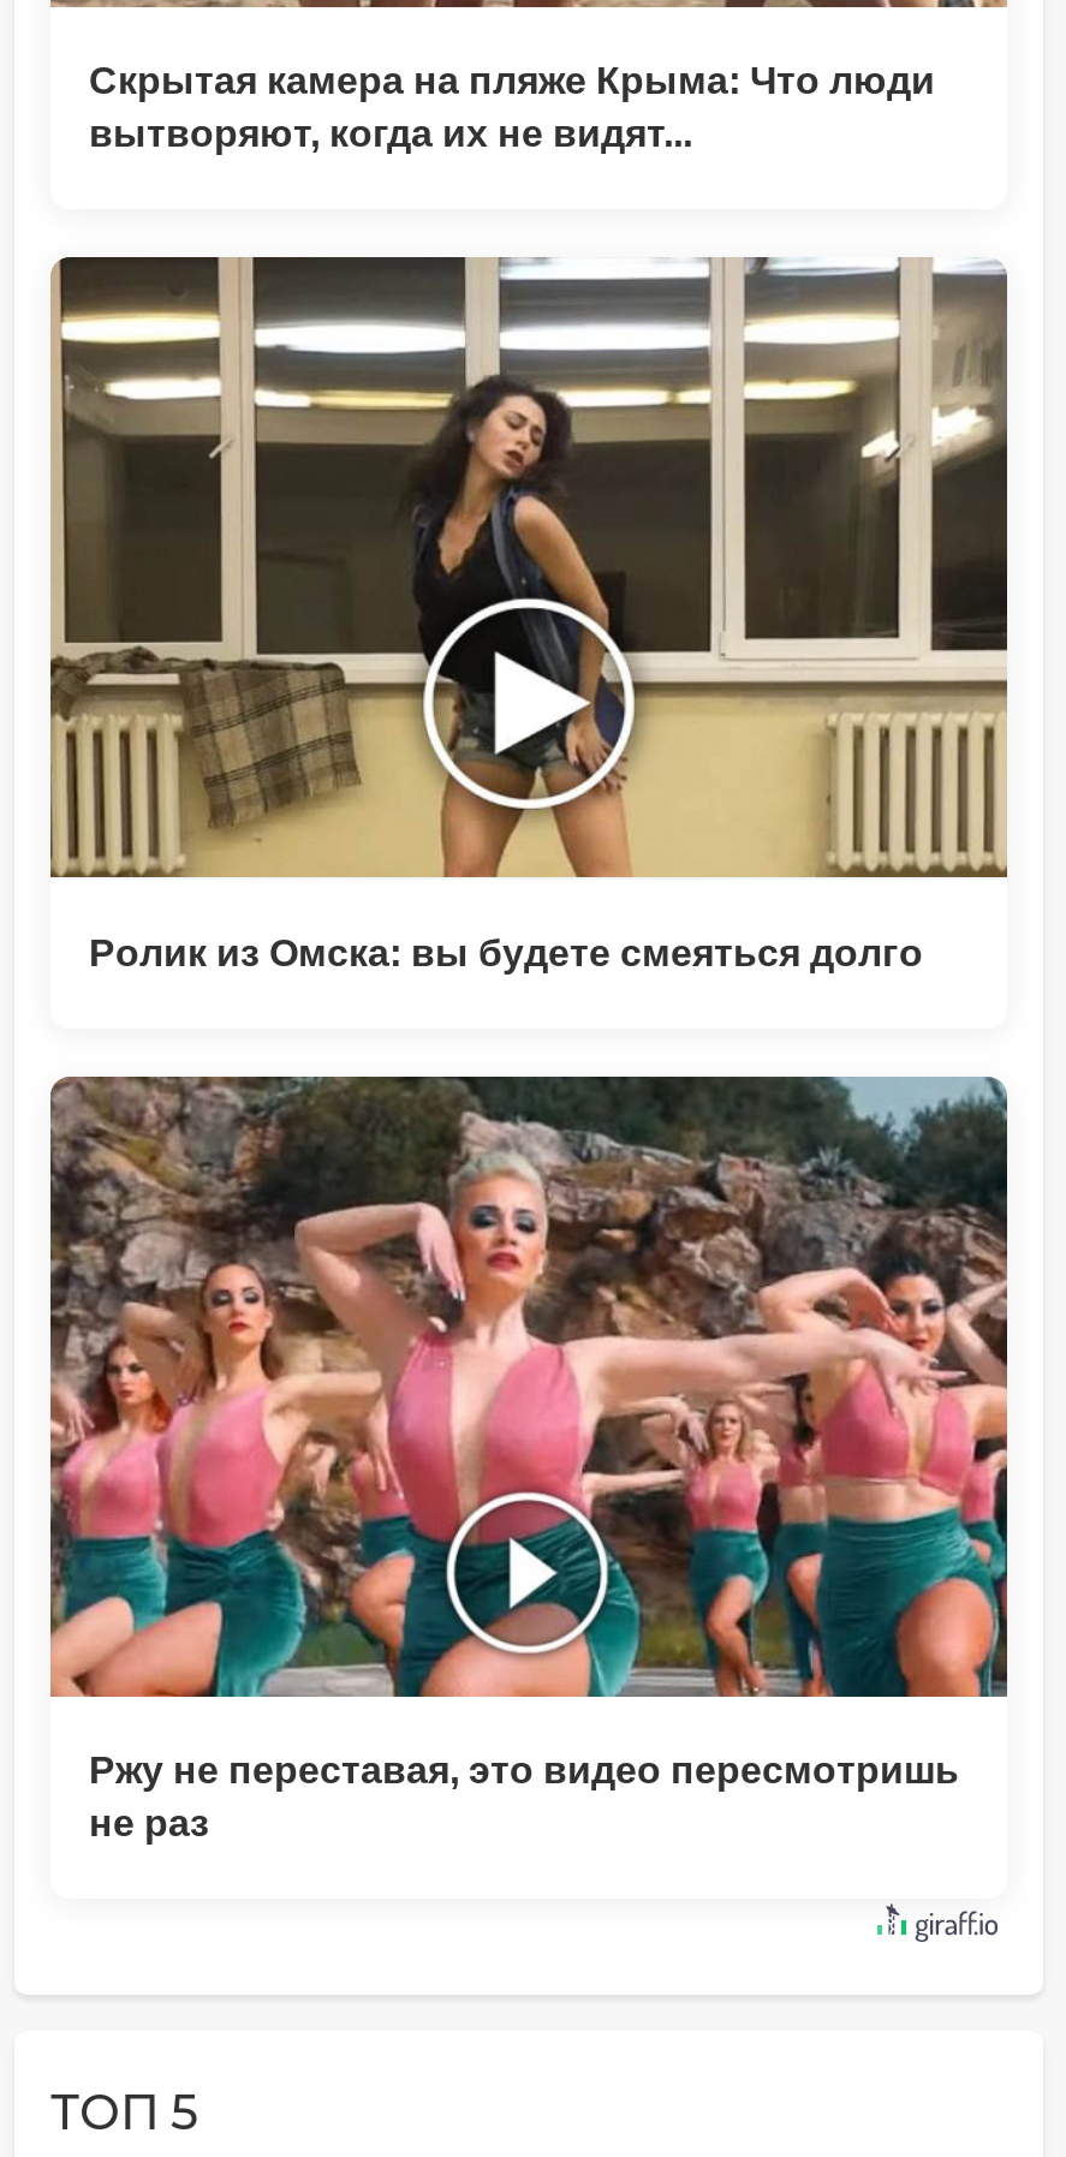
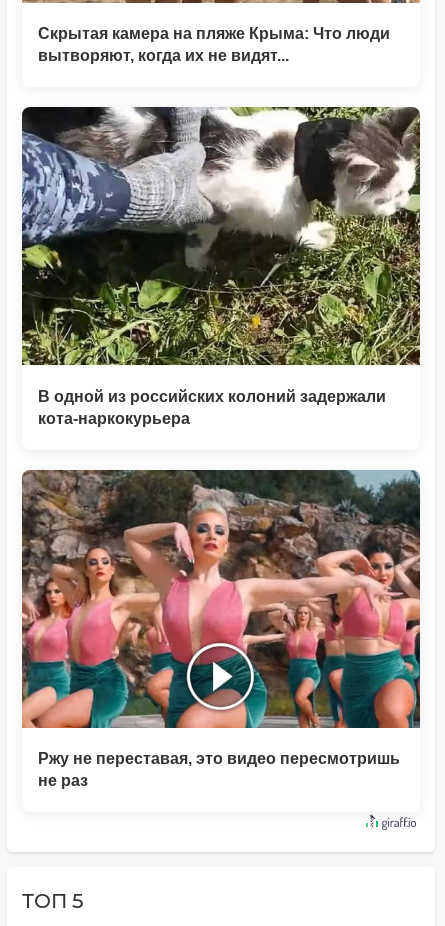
- [image]
- Ролик из Омска: вы будете смеяться долго
+ [image]
+ В одной из российских колоний задержали
+ кота-наркокурьера
